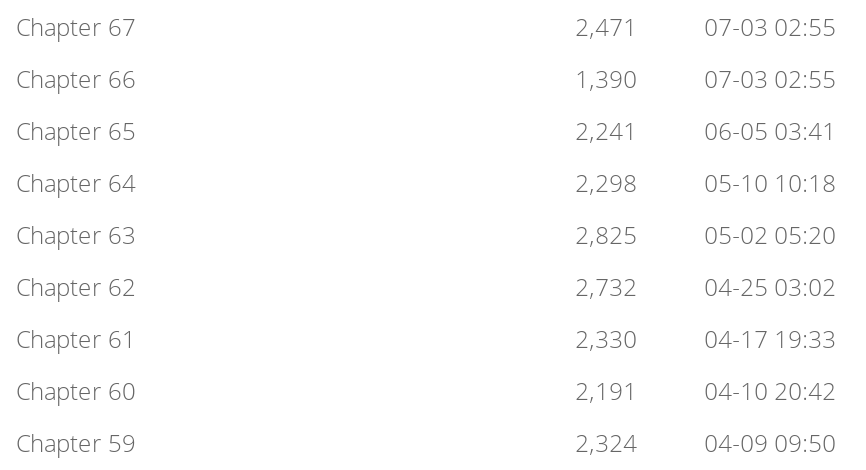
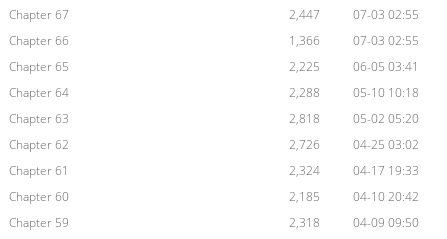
- 2,471 07-03 02:55
+ 2,447 07-03 02:55

- 1,390 07-03 02:55
+ 1,366 07-03 02:55

- 2,241 06-05 03:41
+ 2,225 06-05 03:41

- 2,298 05-10 10:18
+ 2,288 05-10 10:18

- 2,825 05-02 05:20
+ 2,818 05-02 05:20

- 2,732 04-25 03:02
+ 2,726 04-25 03:02

- 2,330 04-17 19:33
+ 2,324 04-17 19:33

- 2,191 04-10 20:42
+ 2,185 04-10 20:42

- 2,324 04-09 09:50
+ 2,318 04-09 09:50
